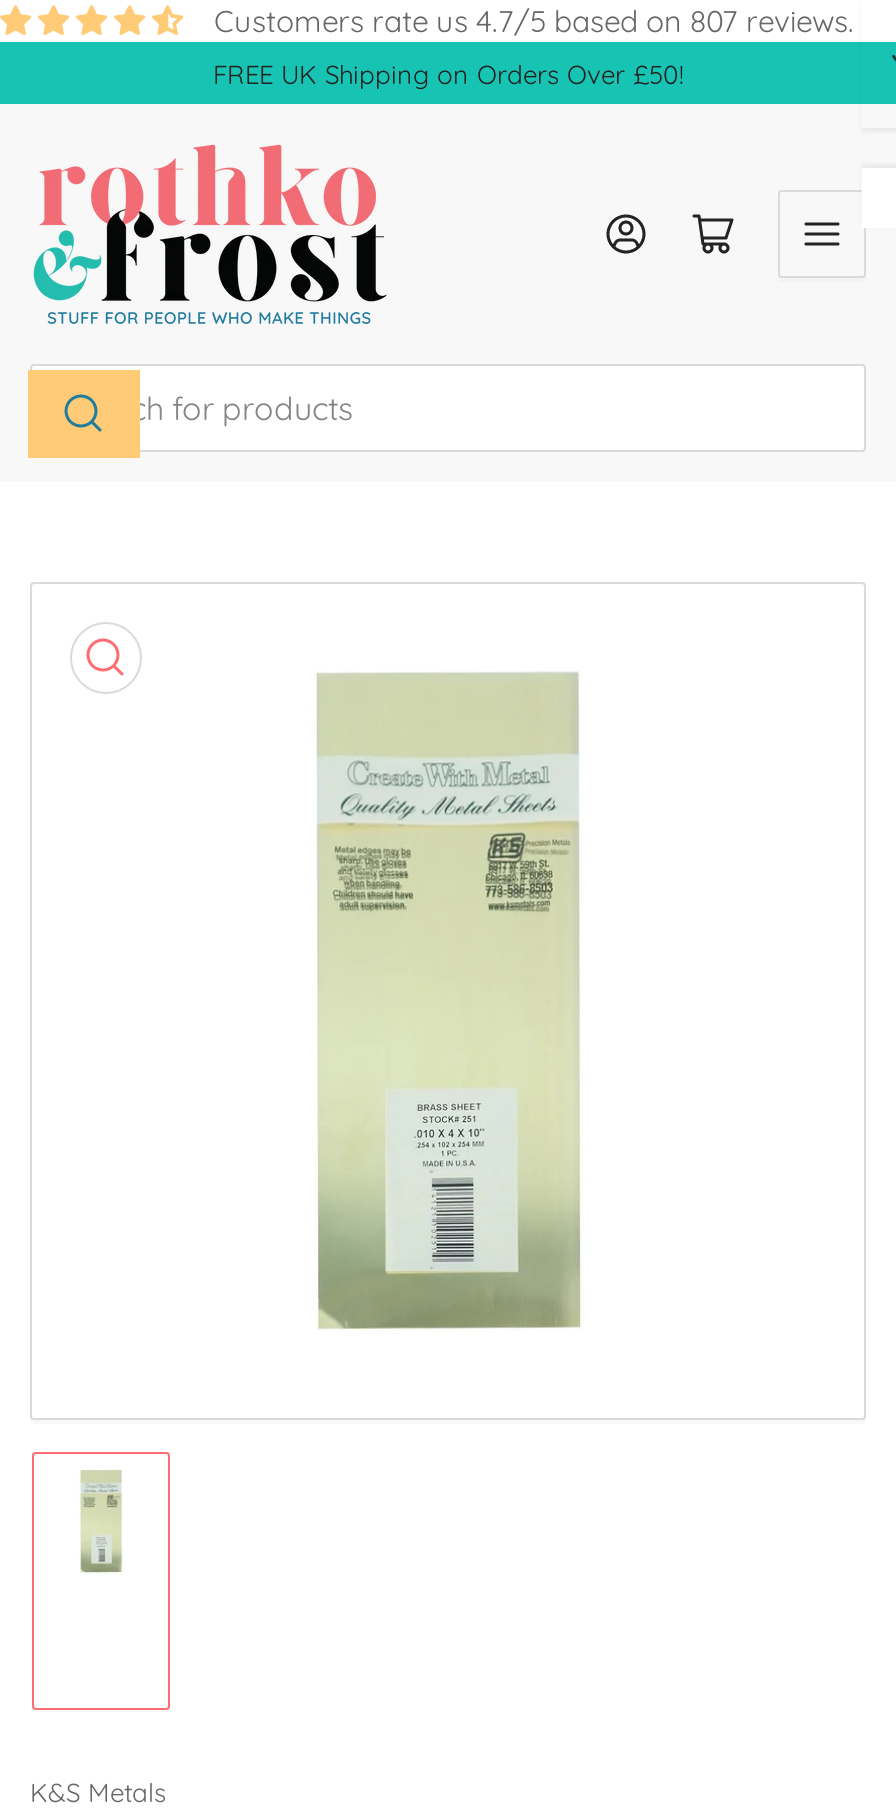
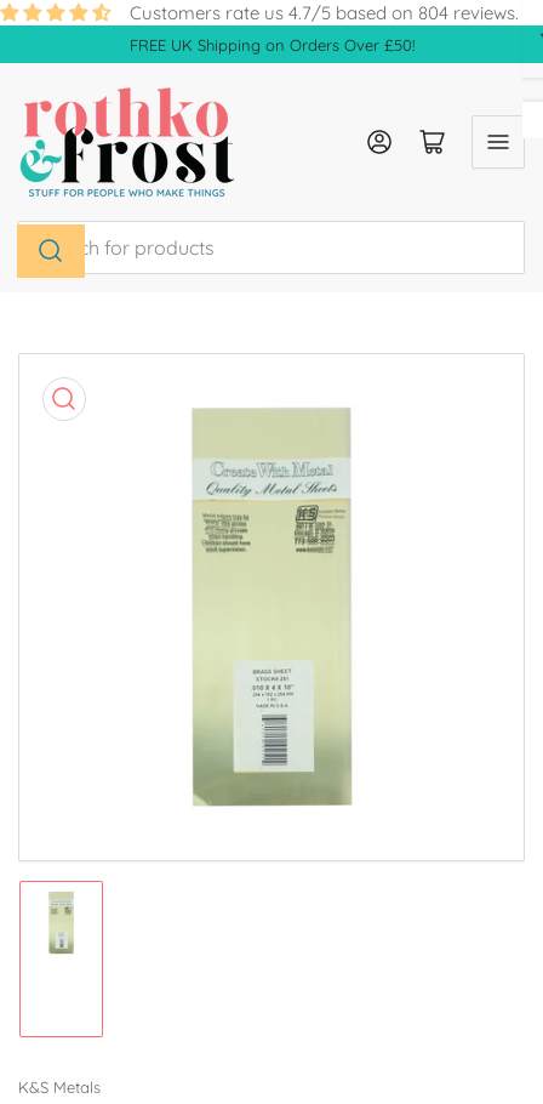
- Customers rate us 4.7/5 based on 807 reviews.
+ Customers rate us 4.7/5 based on 804 reviews.
